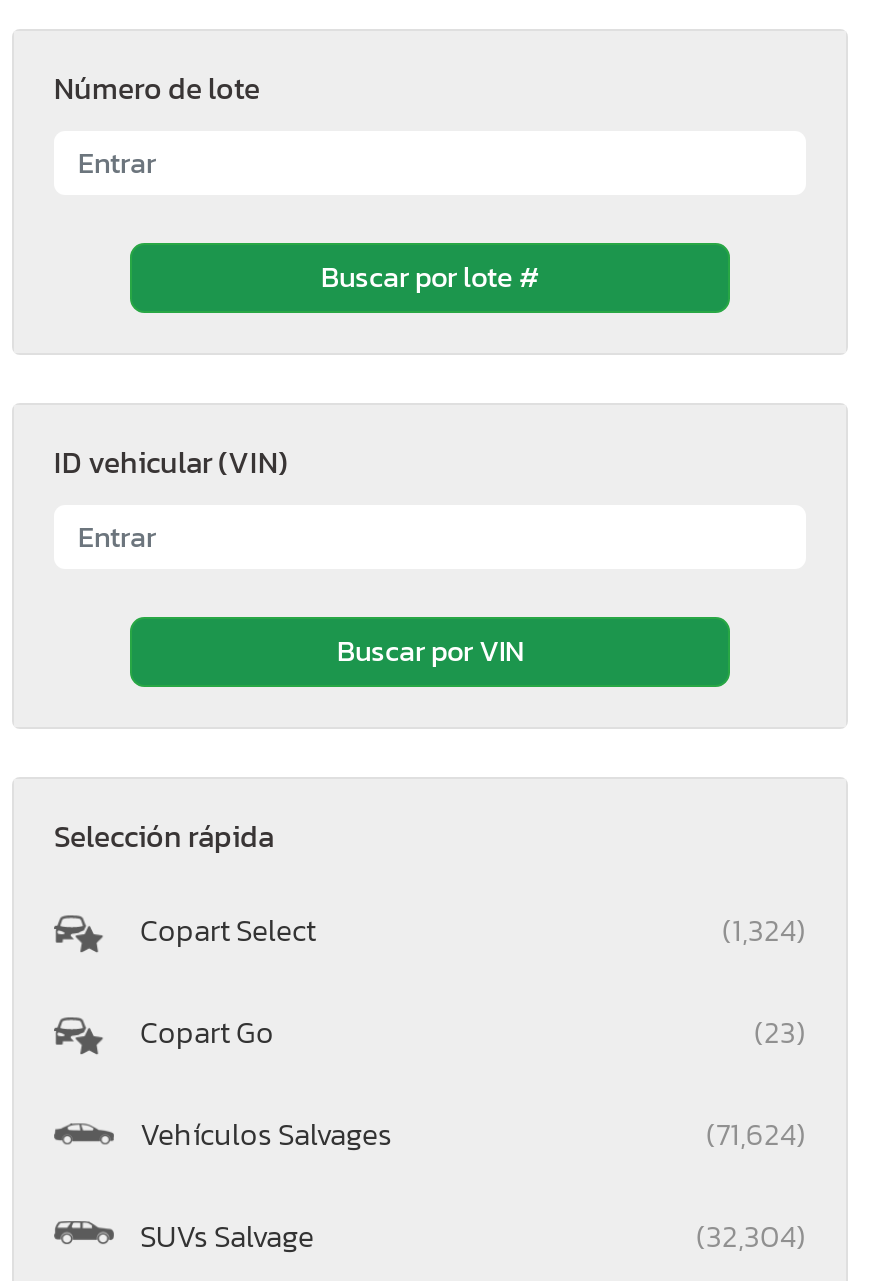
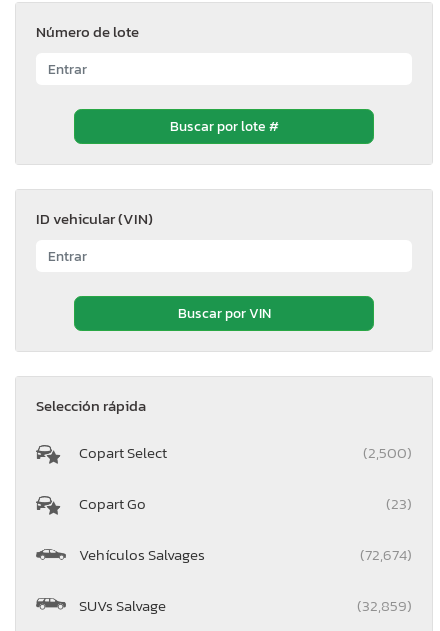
- (1,324)
+ (2,500)

- (71,624)
+ (72,674)

- (32,304)
+ (32,859)
